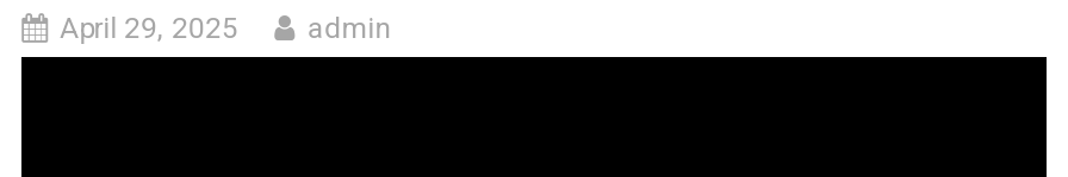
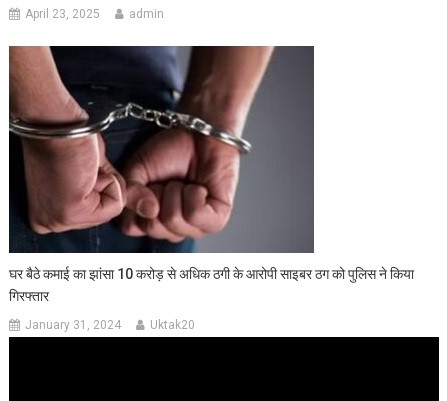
- April 29, 2025
+ April 23, 2025

+ [image]
+ घर बैठे कमाई का झांसा 10 करोड़ से अधिक ठगी के आरोपी साइबर ठग को पुलिस ने किया
+ गिरफ्तार
+ January 31, 2024
+ Uktak20
